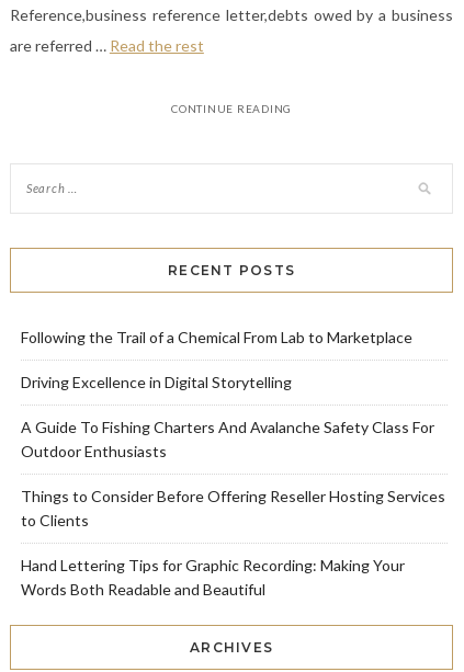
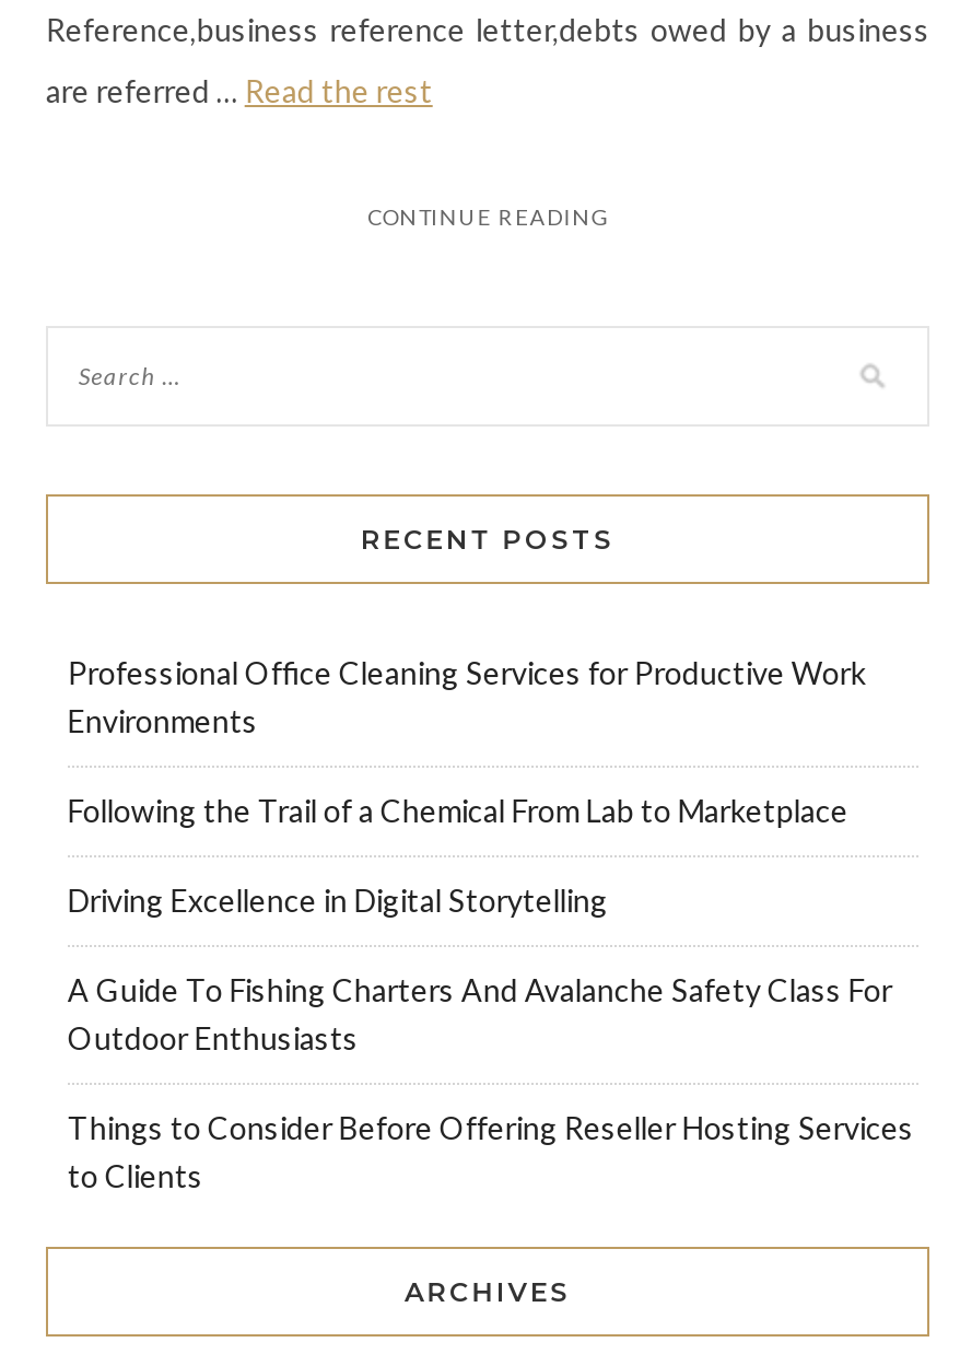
+ Professional Office Cleaning Services for Productive Work
+ Environments

moved down: Following the Trail of a Chemical From Lab to Marketplace | Driving Excellence in Digital Storytelling | A Guide To Fishing Charters And Avalanche Safety Class For | Outdoor Enthusiasts | Things to Consider Before Offering Reseller Hosting Services | to Clients

- Hand Lettering Tips for Graphic Recording: Making Your
- Words Both Readable and Beautiful
